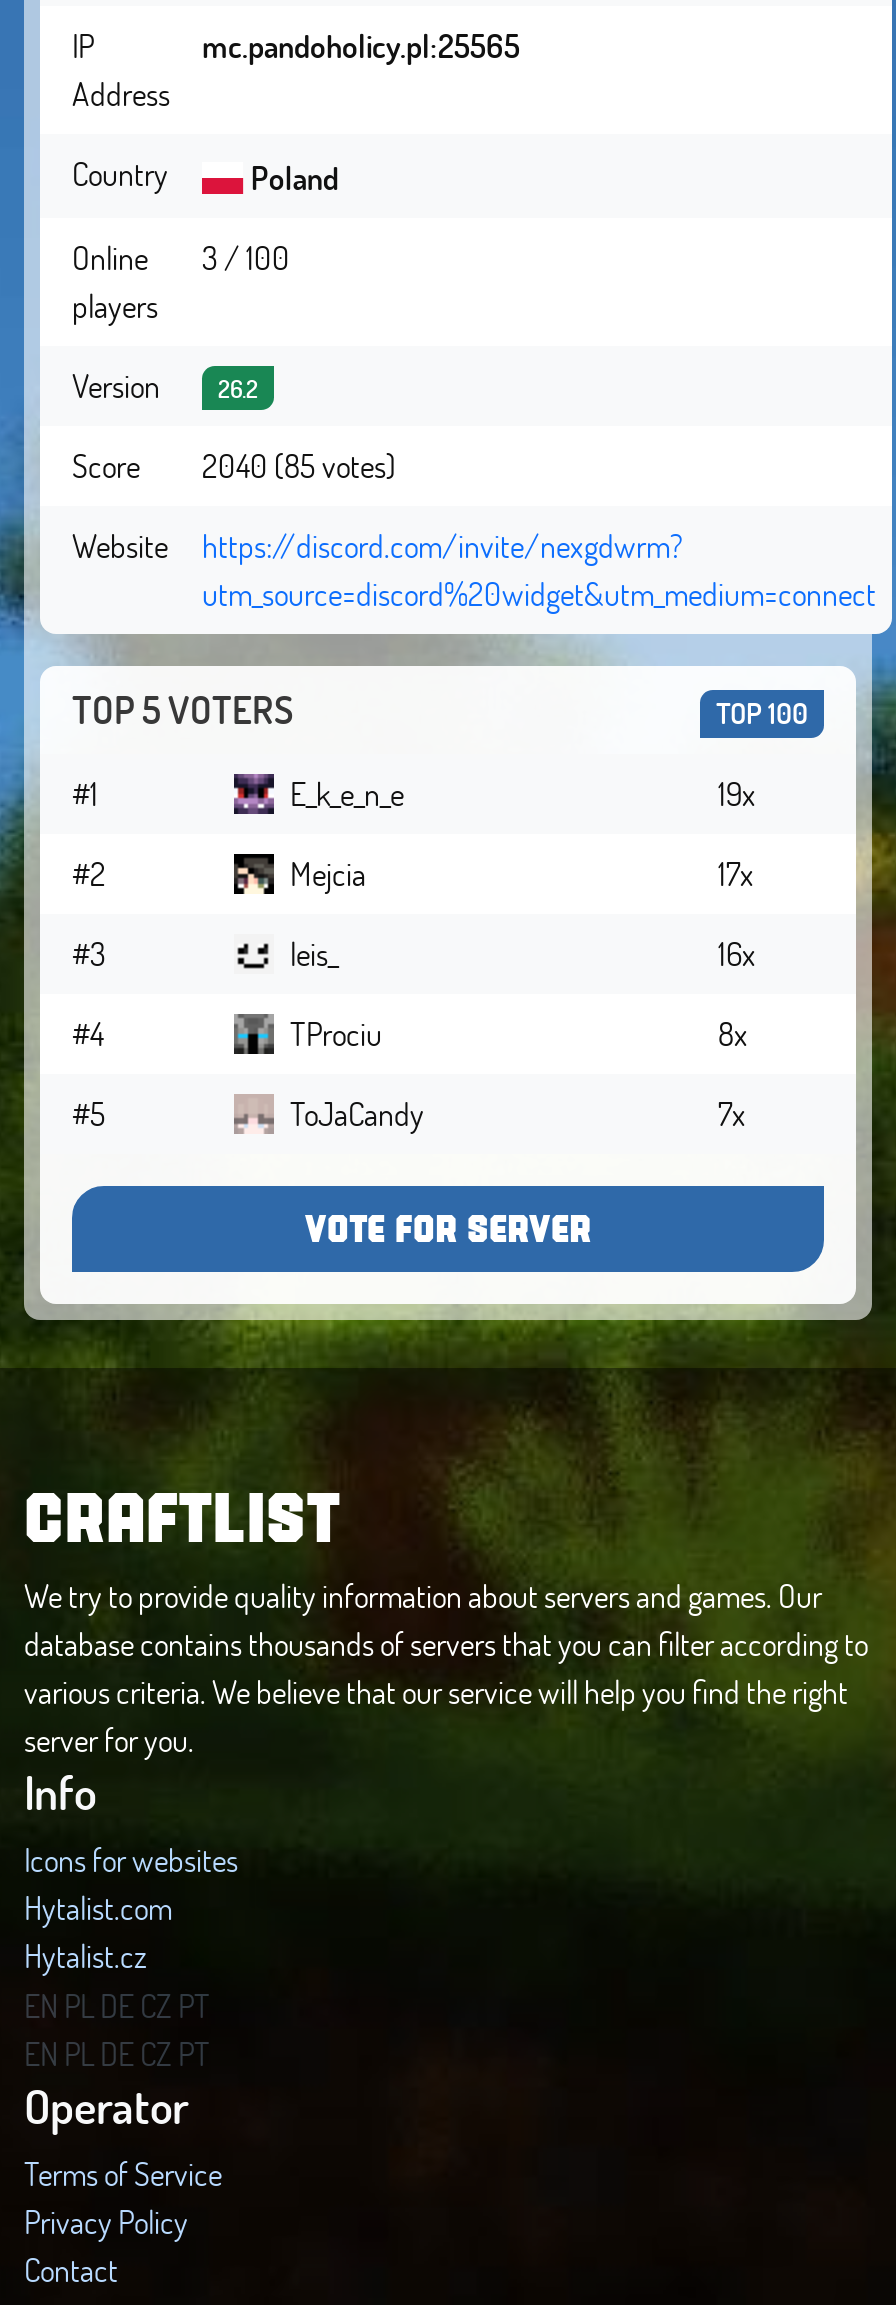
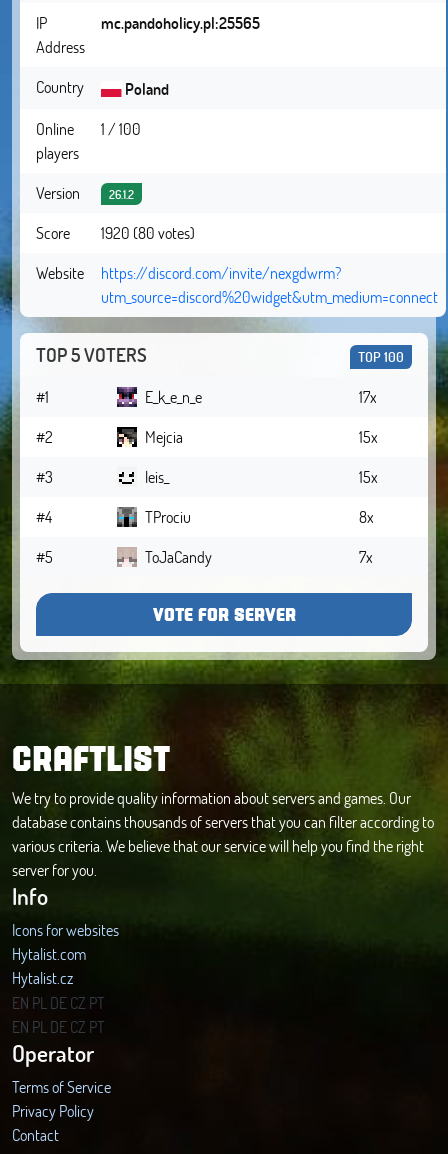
- Online 3 / 100
+ Online 1 / 100

- Version 26.2
+ Version 26.1.2

- Score 2040 (85 votes)
+ Score 1920 (80 votes)

- 19x
+ 17x

- 17x
+ 15x

- 16x
+ 15x
